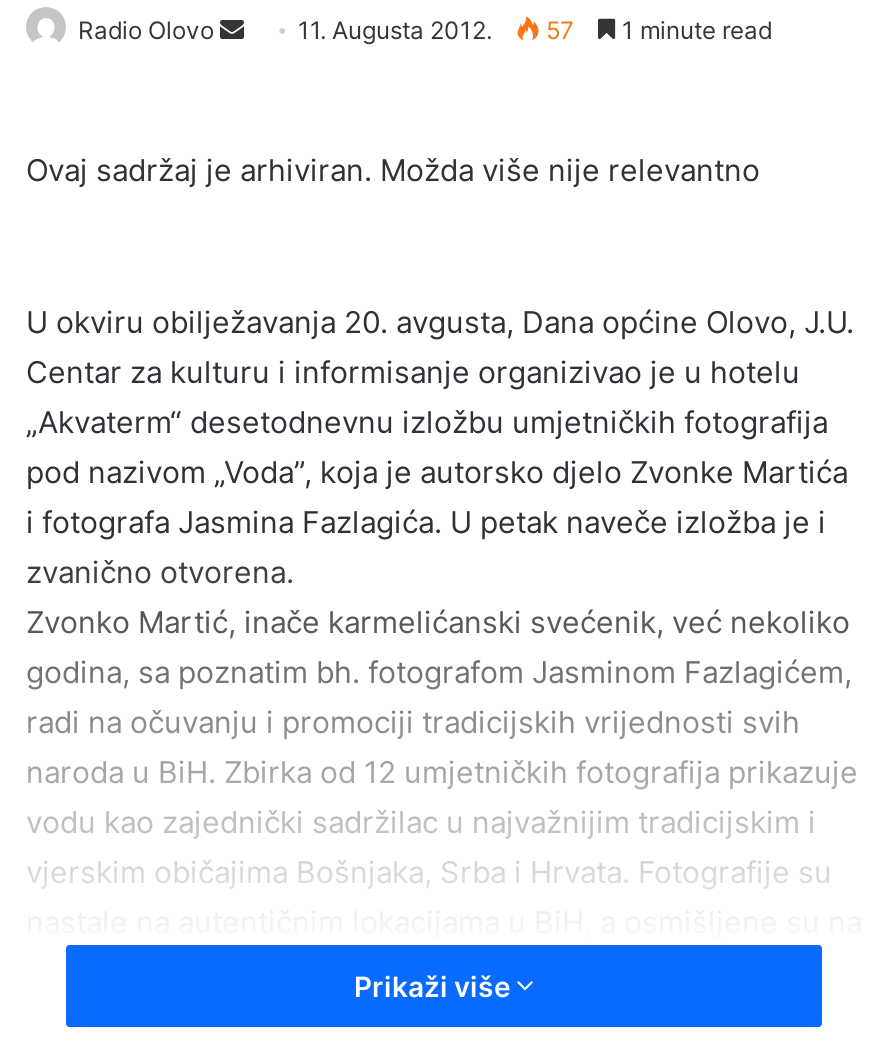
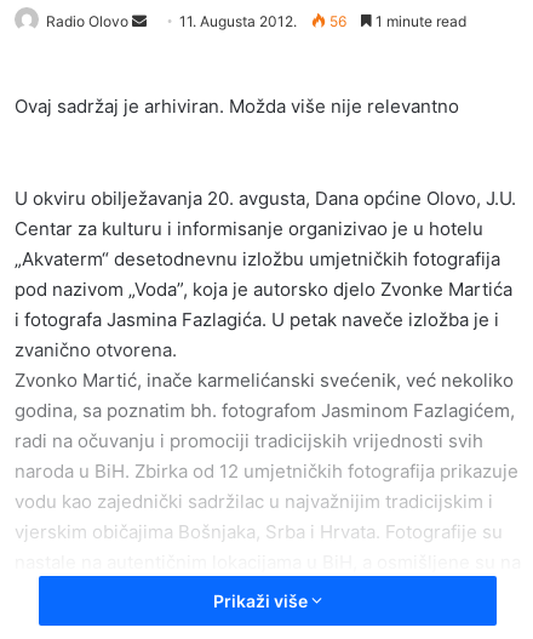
- 57
+ 56
